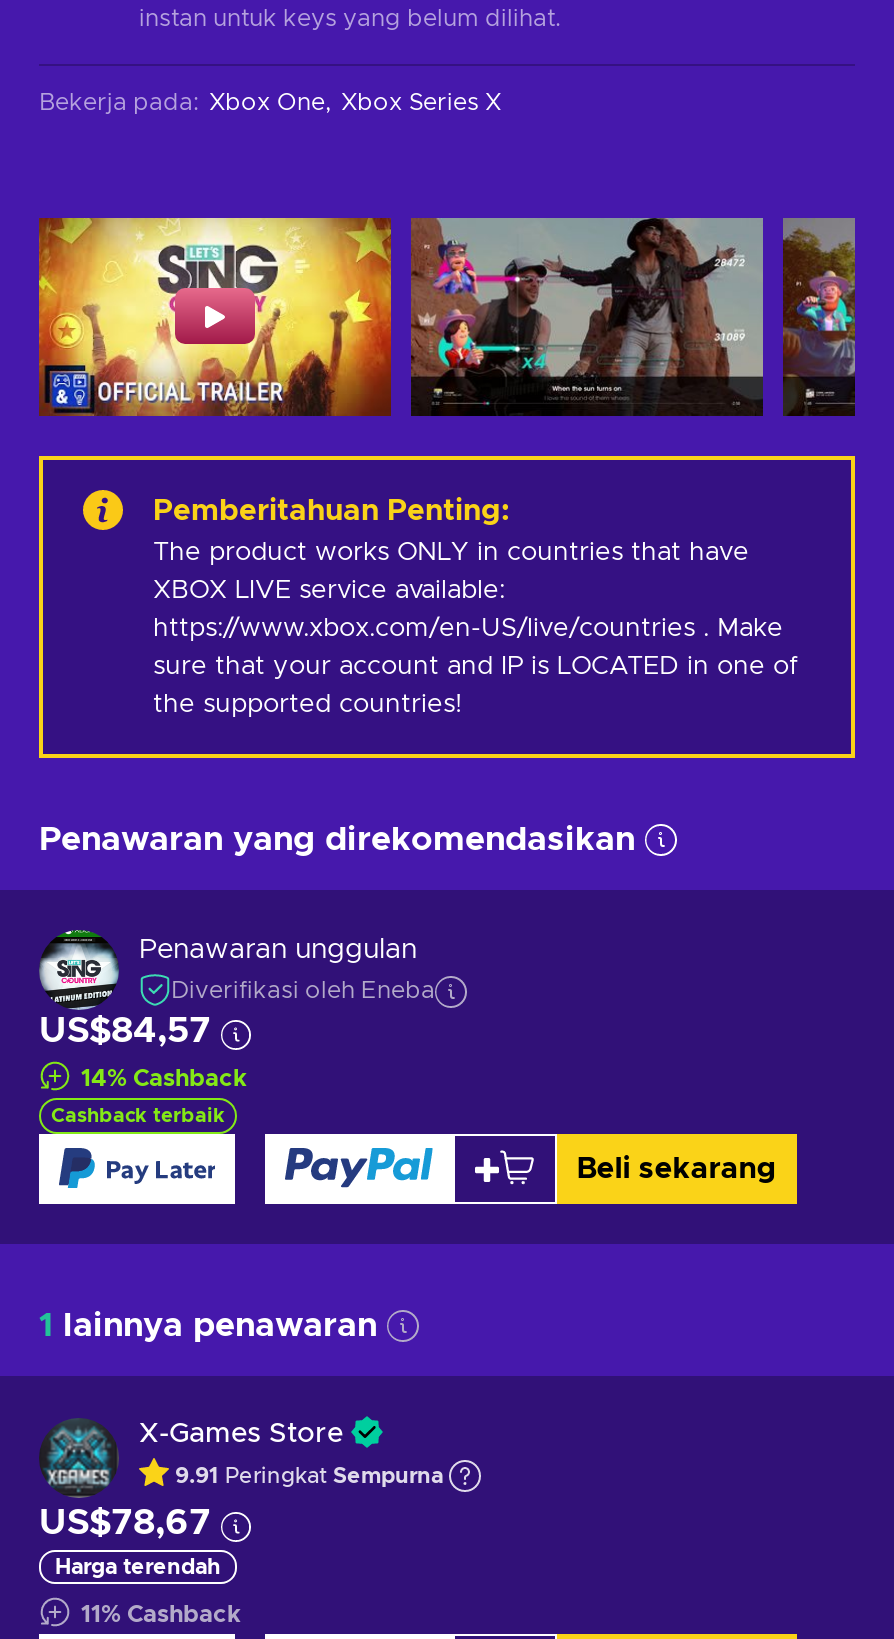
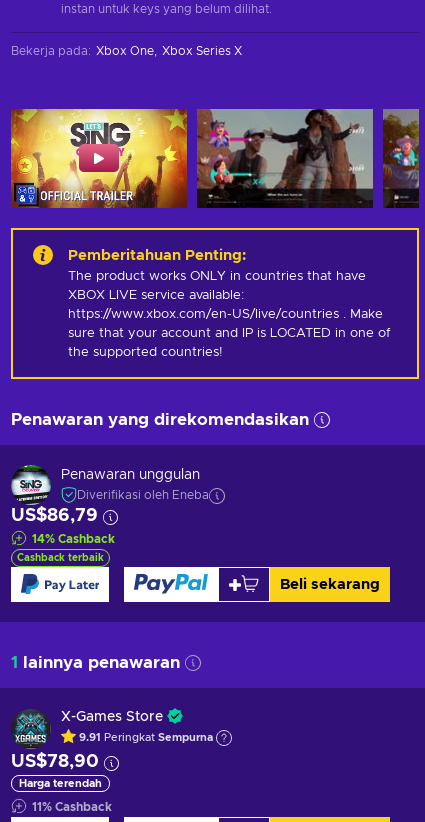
- US$84,57
+ US$86,79

- US$78,67
+ US$78,90
